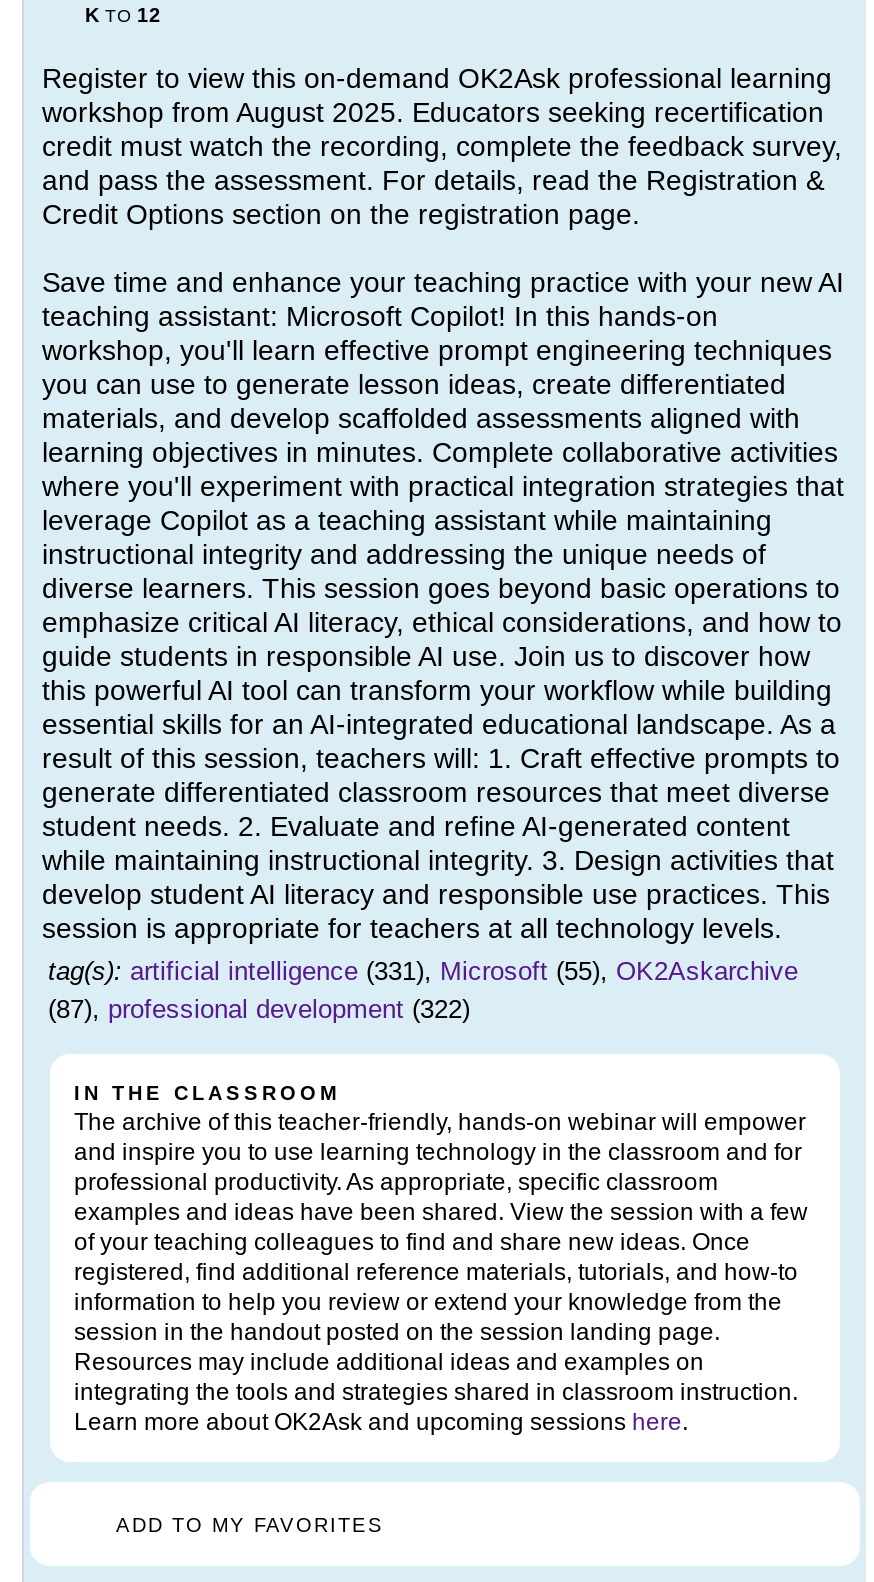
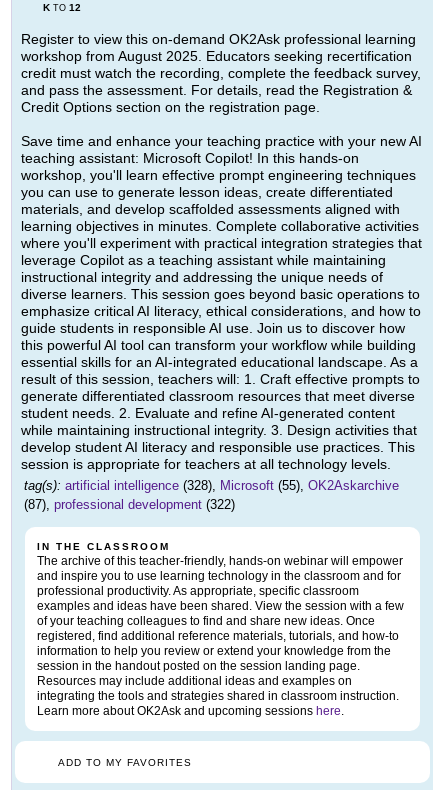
- tag(s): artificial intelligence (331), Microsoft (55), OK2Askarchive
+ tag(s): artificial intelligence (328), Microsoft (55), OK2Askarchive
